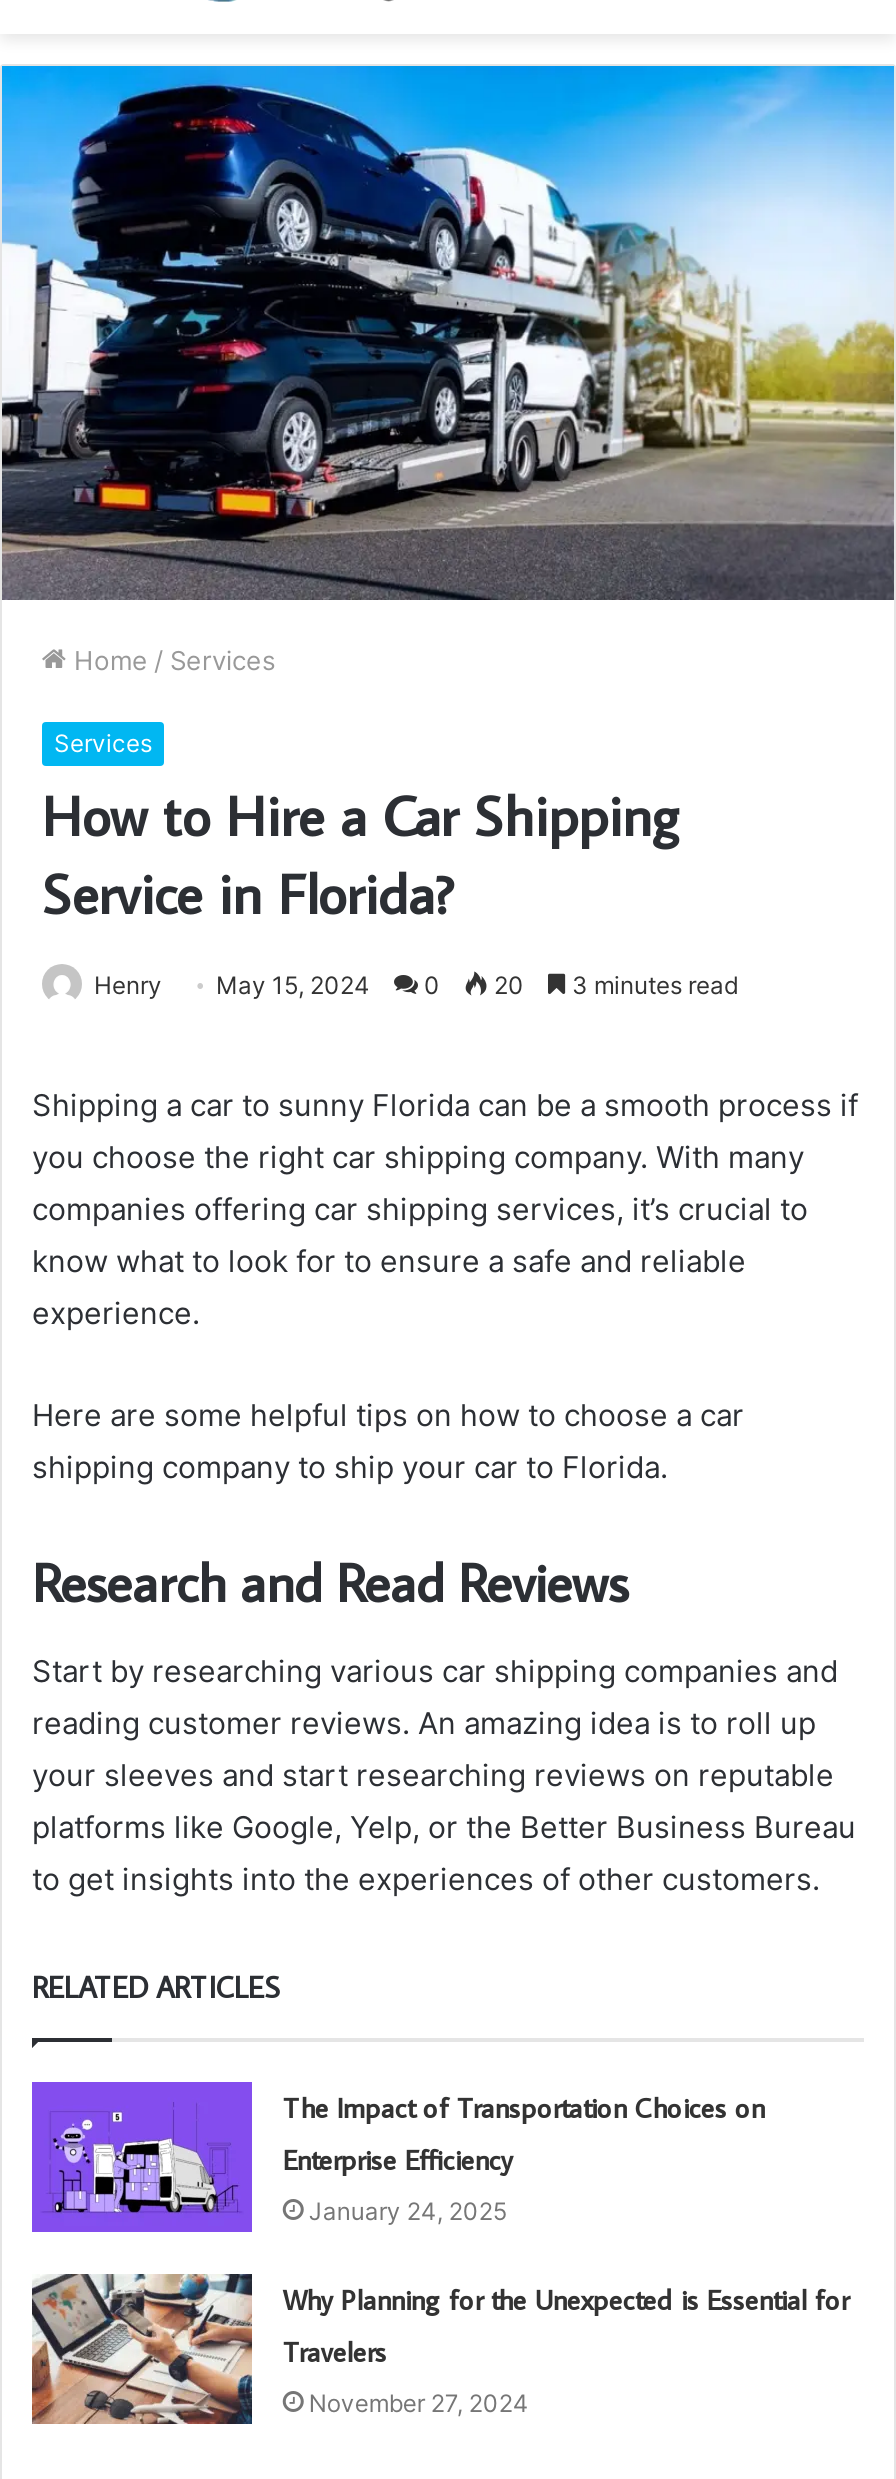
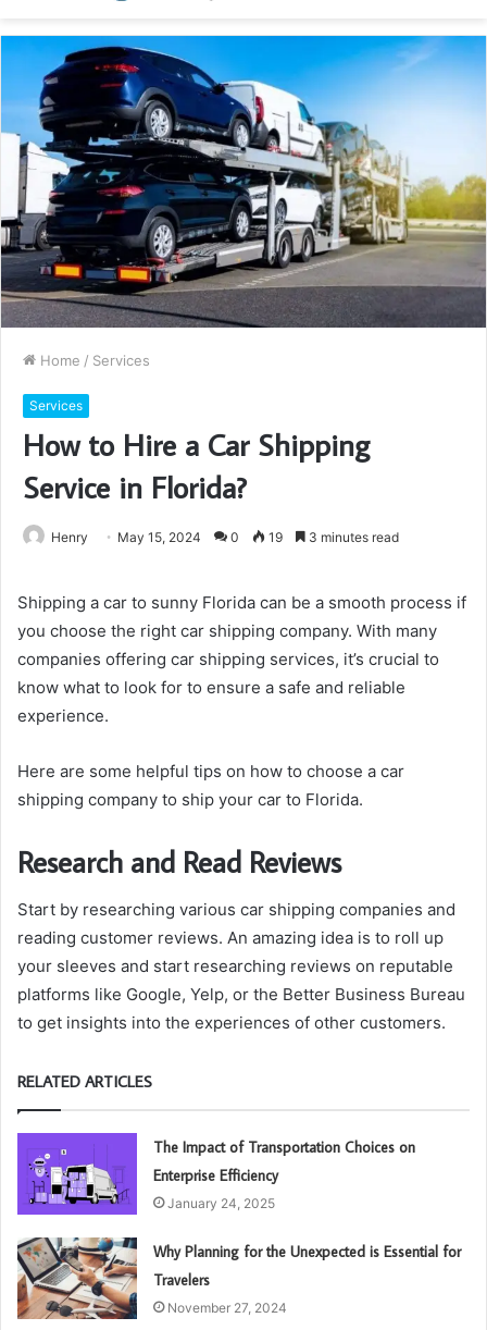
- Henry May 15, 2024 0 20 3 minutes read
+ Henry May 15, 2024 0 19 3 minutes read
